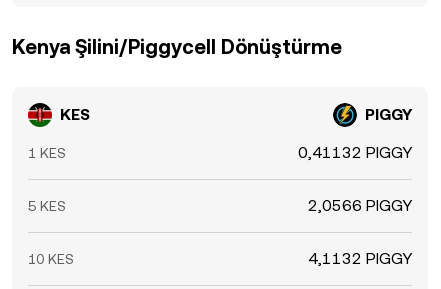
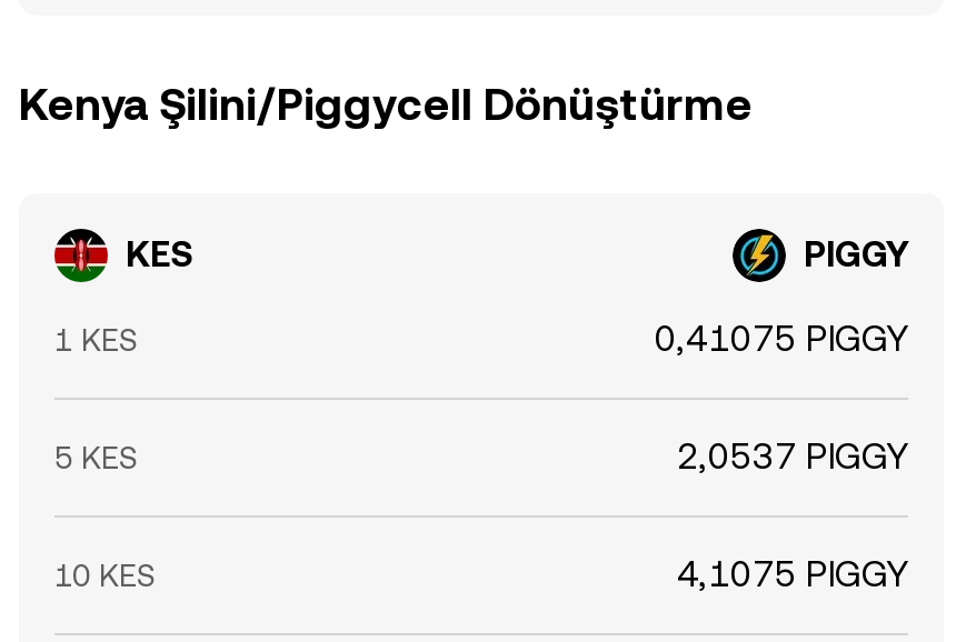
- 0,41132 PIGGY
+ 0,41075 PIGGY

- 2,0566 PIGGY
+ 2,0537 PIGGY

- 4,1132 PIGGY
+ 4,1075 PIGGY
